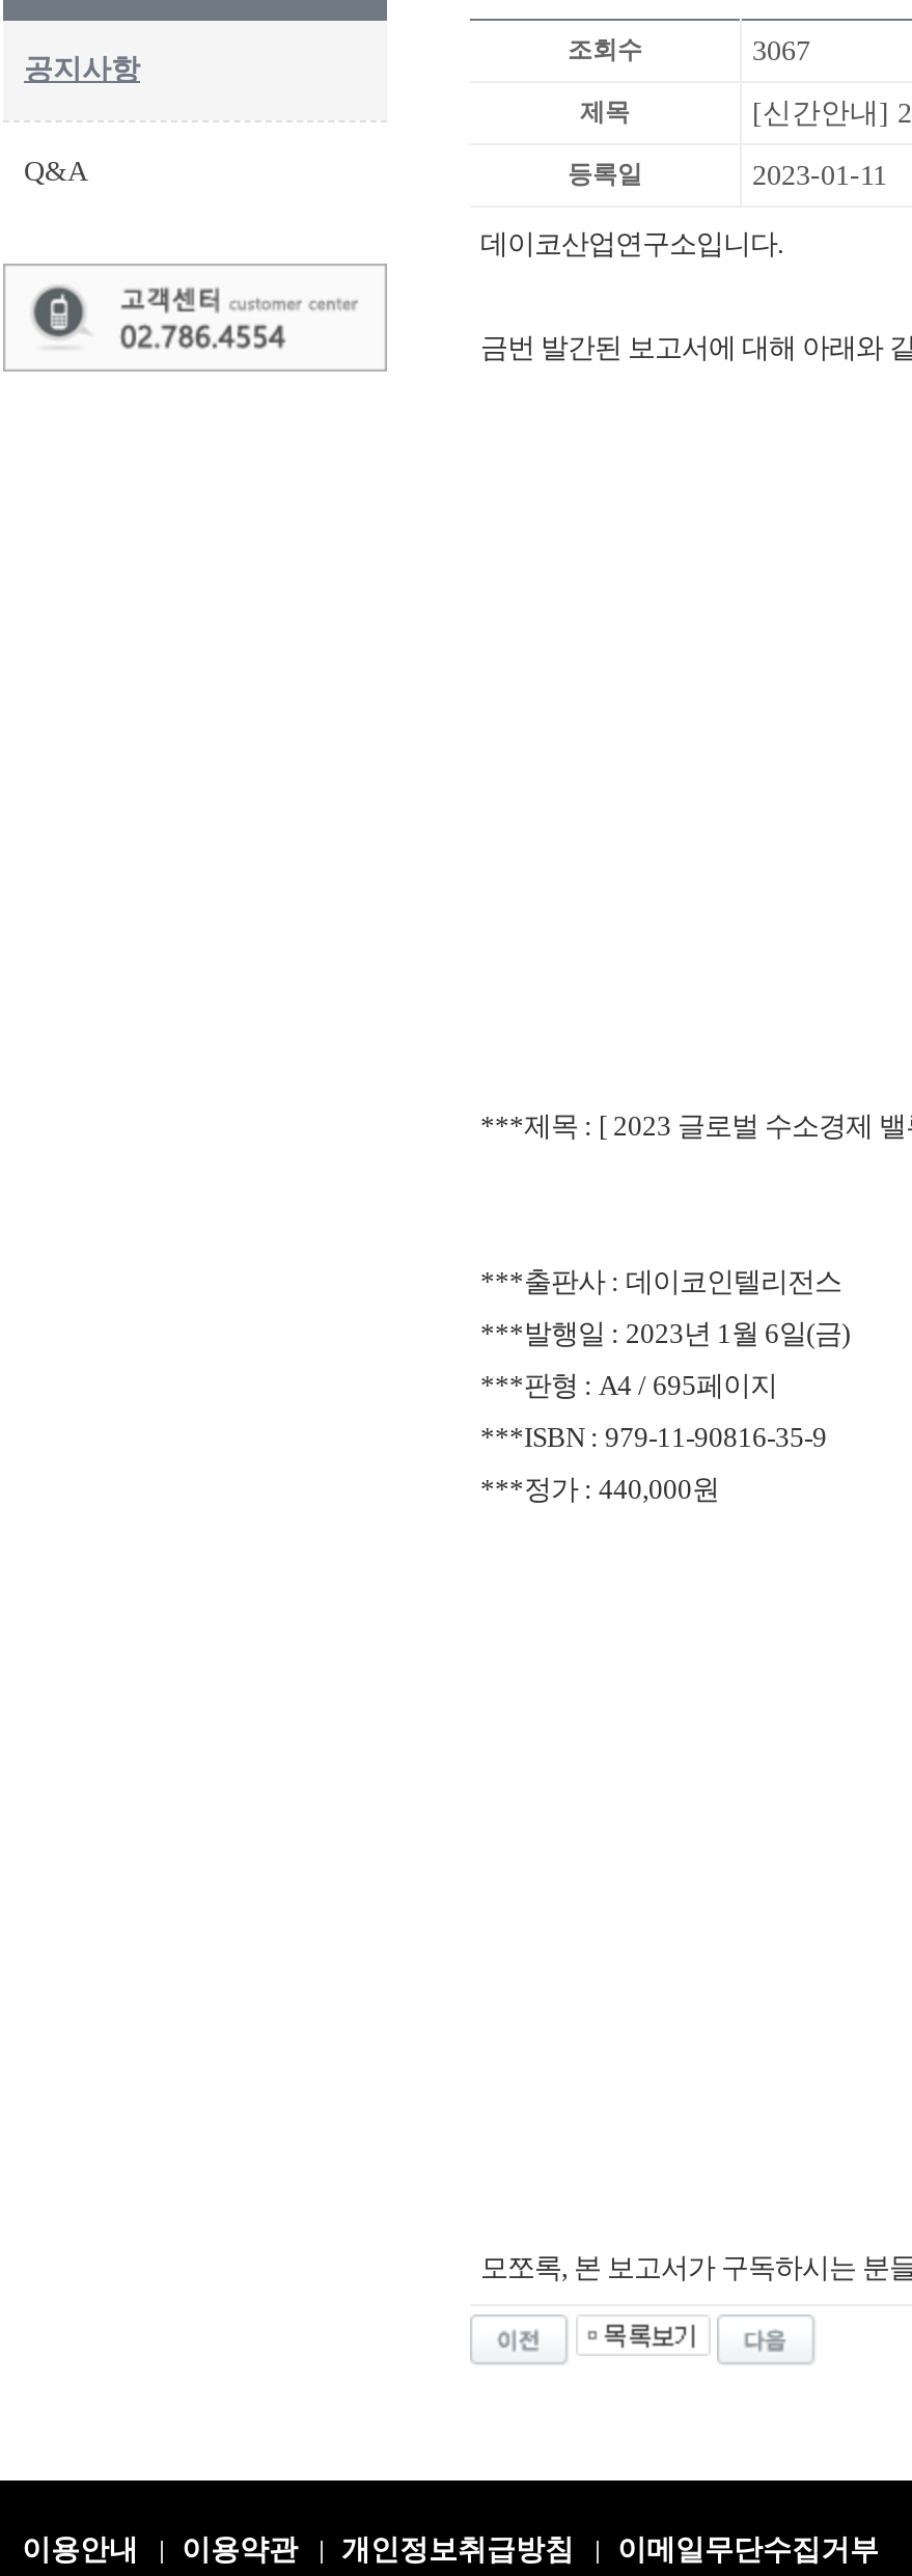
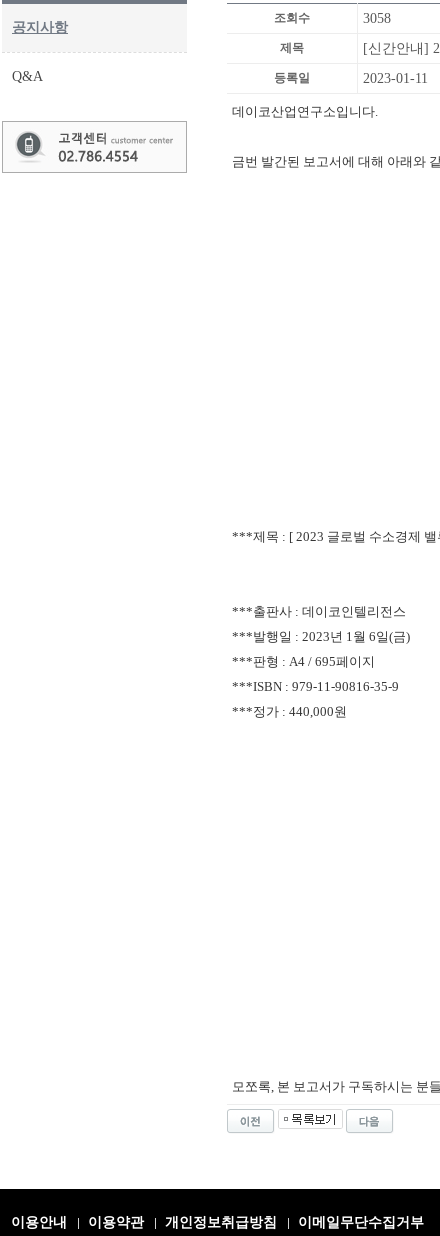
- 3067
+ 3058
